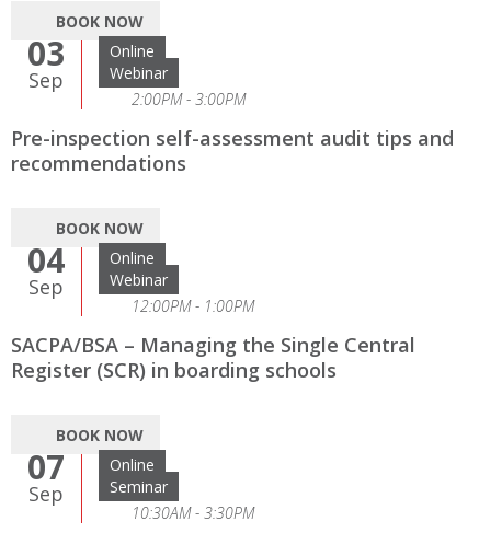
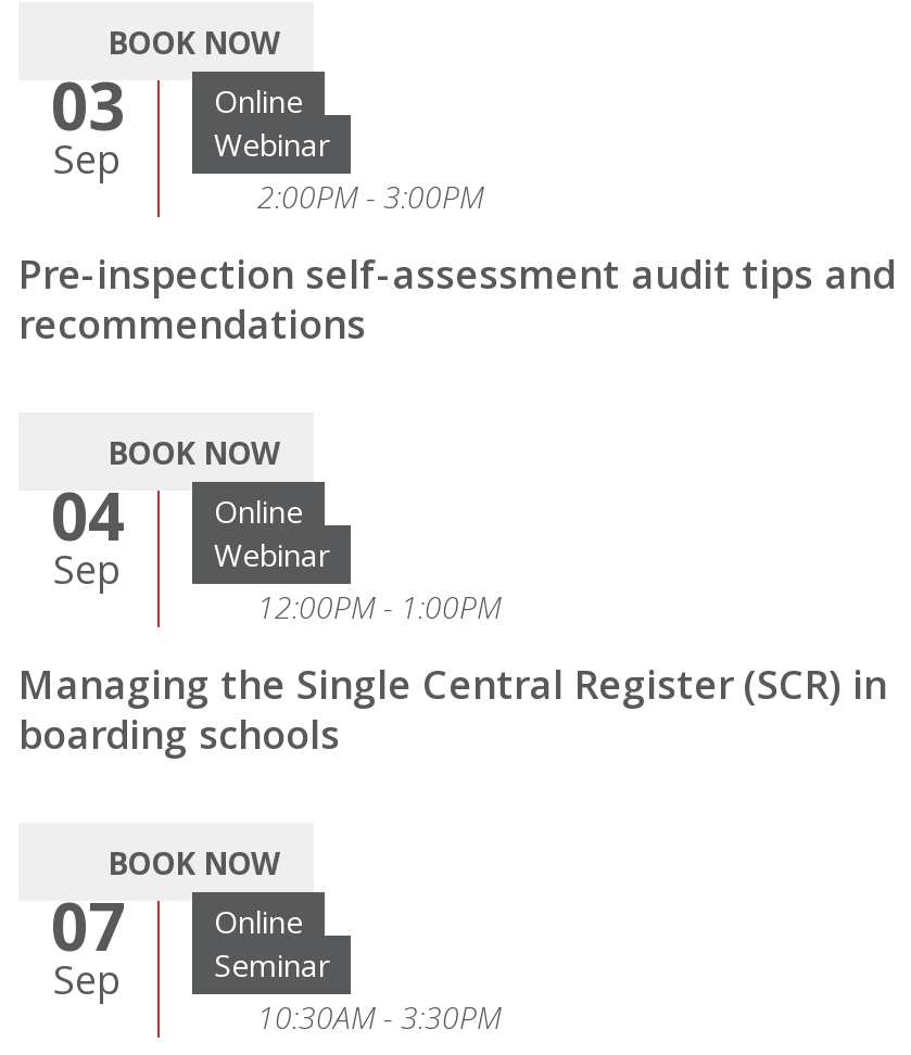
- SACPA/BSA – Managing the Single Central
- Register (SCR) in boarding schools
+ Managing the Single Central Register (SCR) in
+ boarding schools
